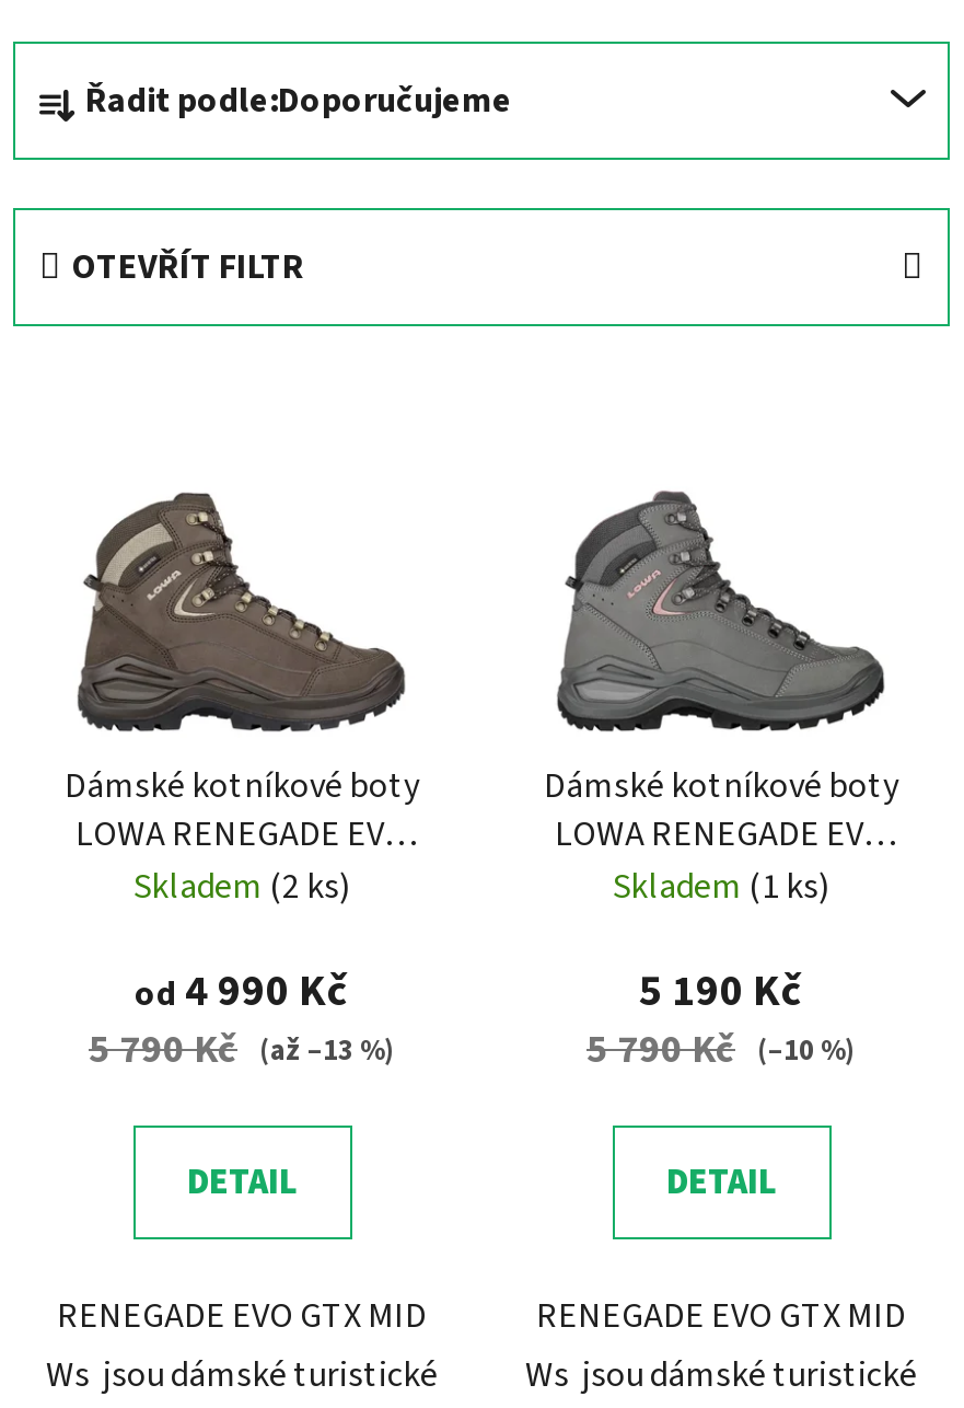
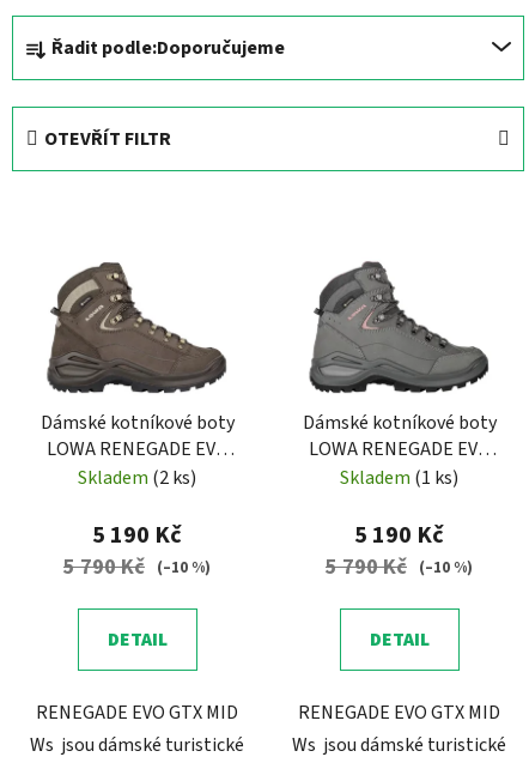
- od 4 990 Kč
- 5 790 Kč (až –13 %)
+ 5 190 Kč
+ 5 790 Kč (–10 %)
